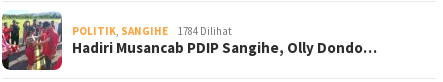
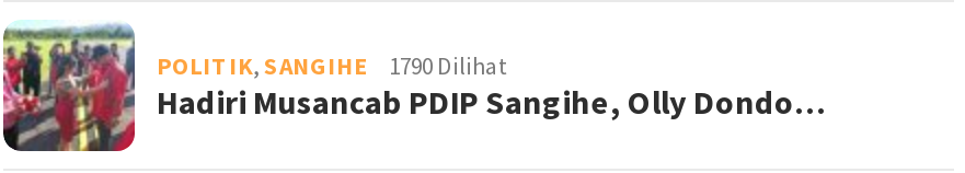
- POLITIK, SANGIHE 1784 Dilihat
+ POLITIK, SANGIHE 1790 Dilihat
